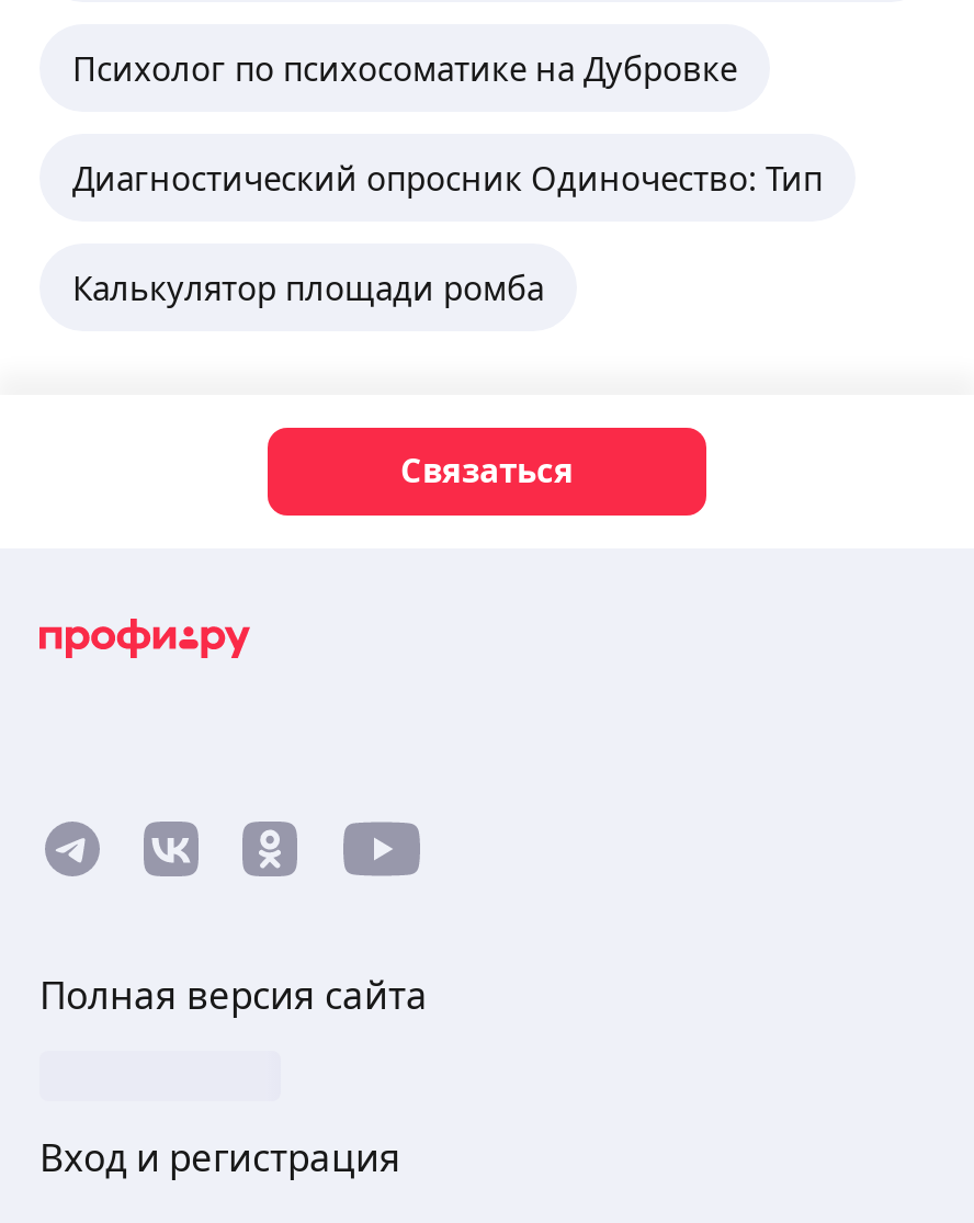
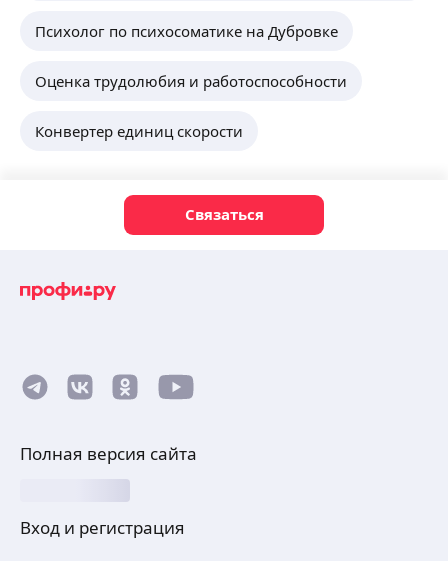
- Диагностический опросник Одиночество: Тип
+ Оценка трудолюбия и работоспособности

- Калькулятор площади ромба
+ Конвертер единиц скорости
